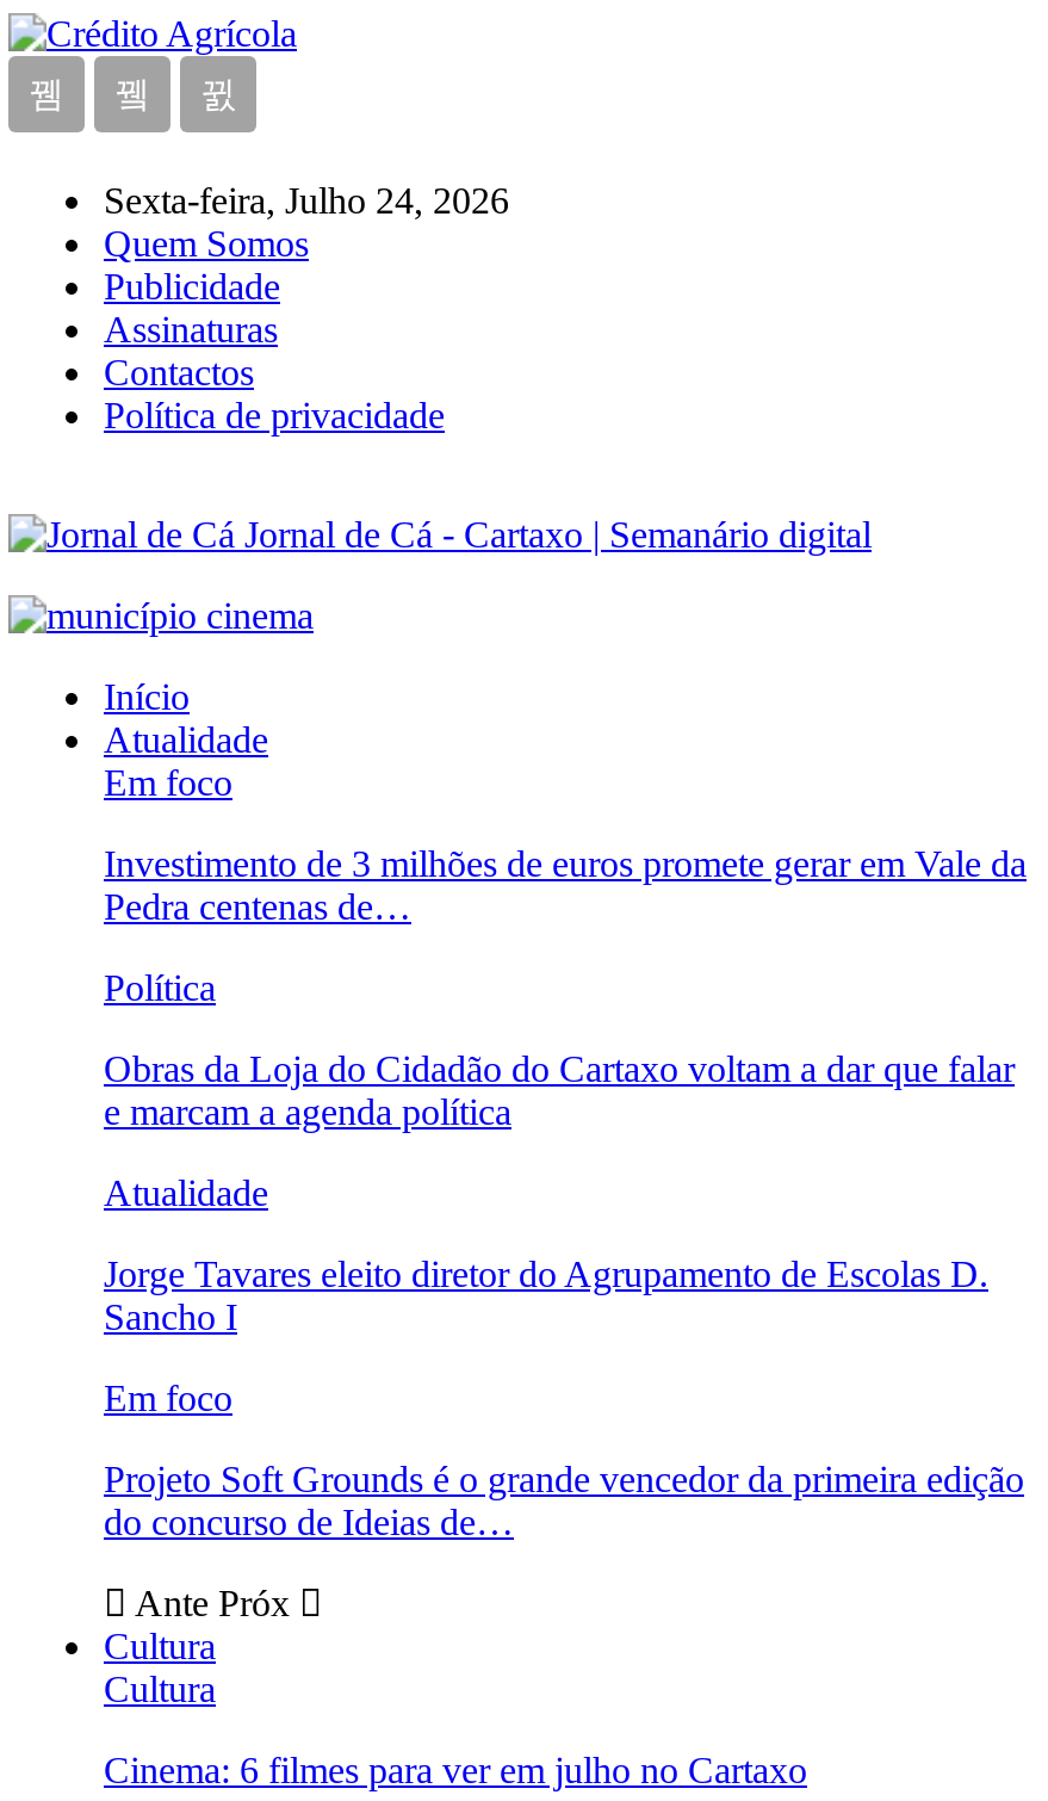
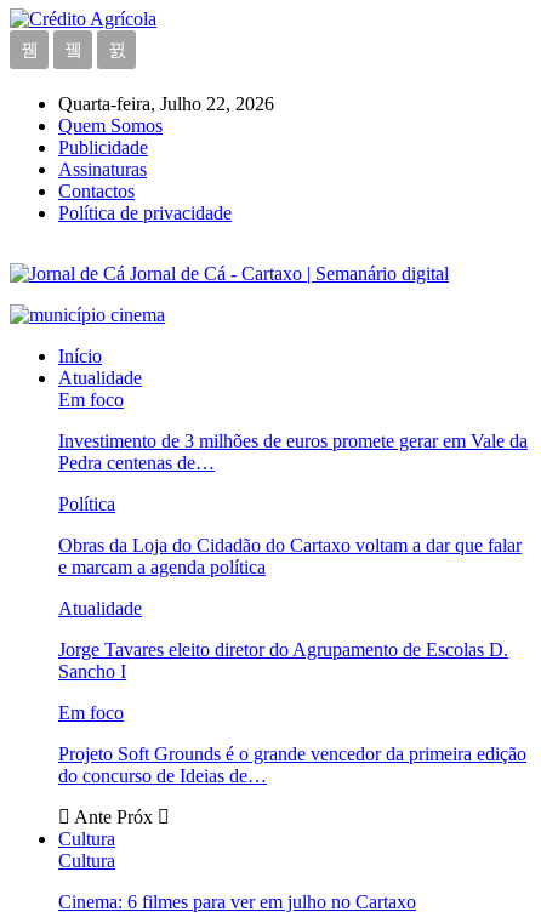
- Sexta-feira, Julho 24, 2026
+ Quarta-feira, Julho 22, 2026
